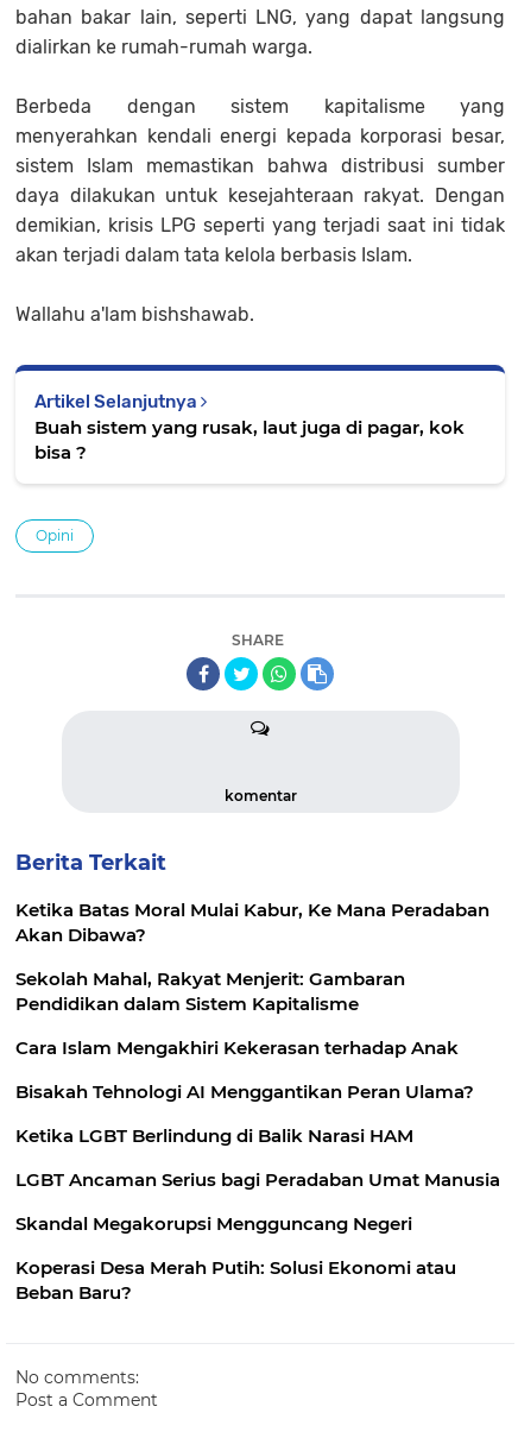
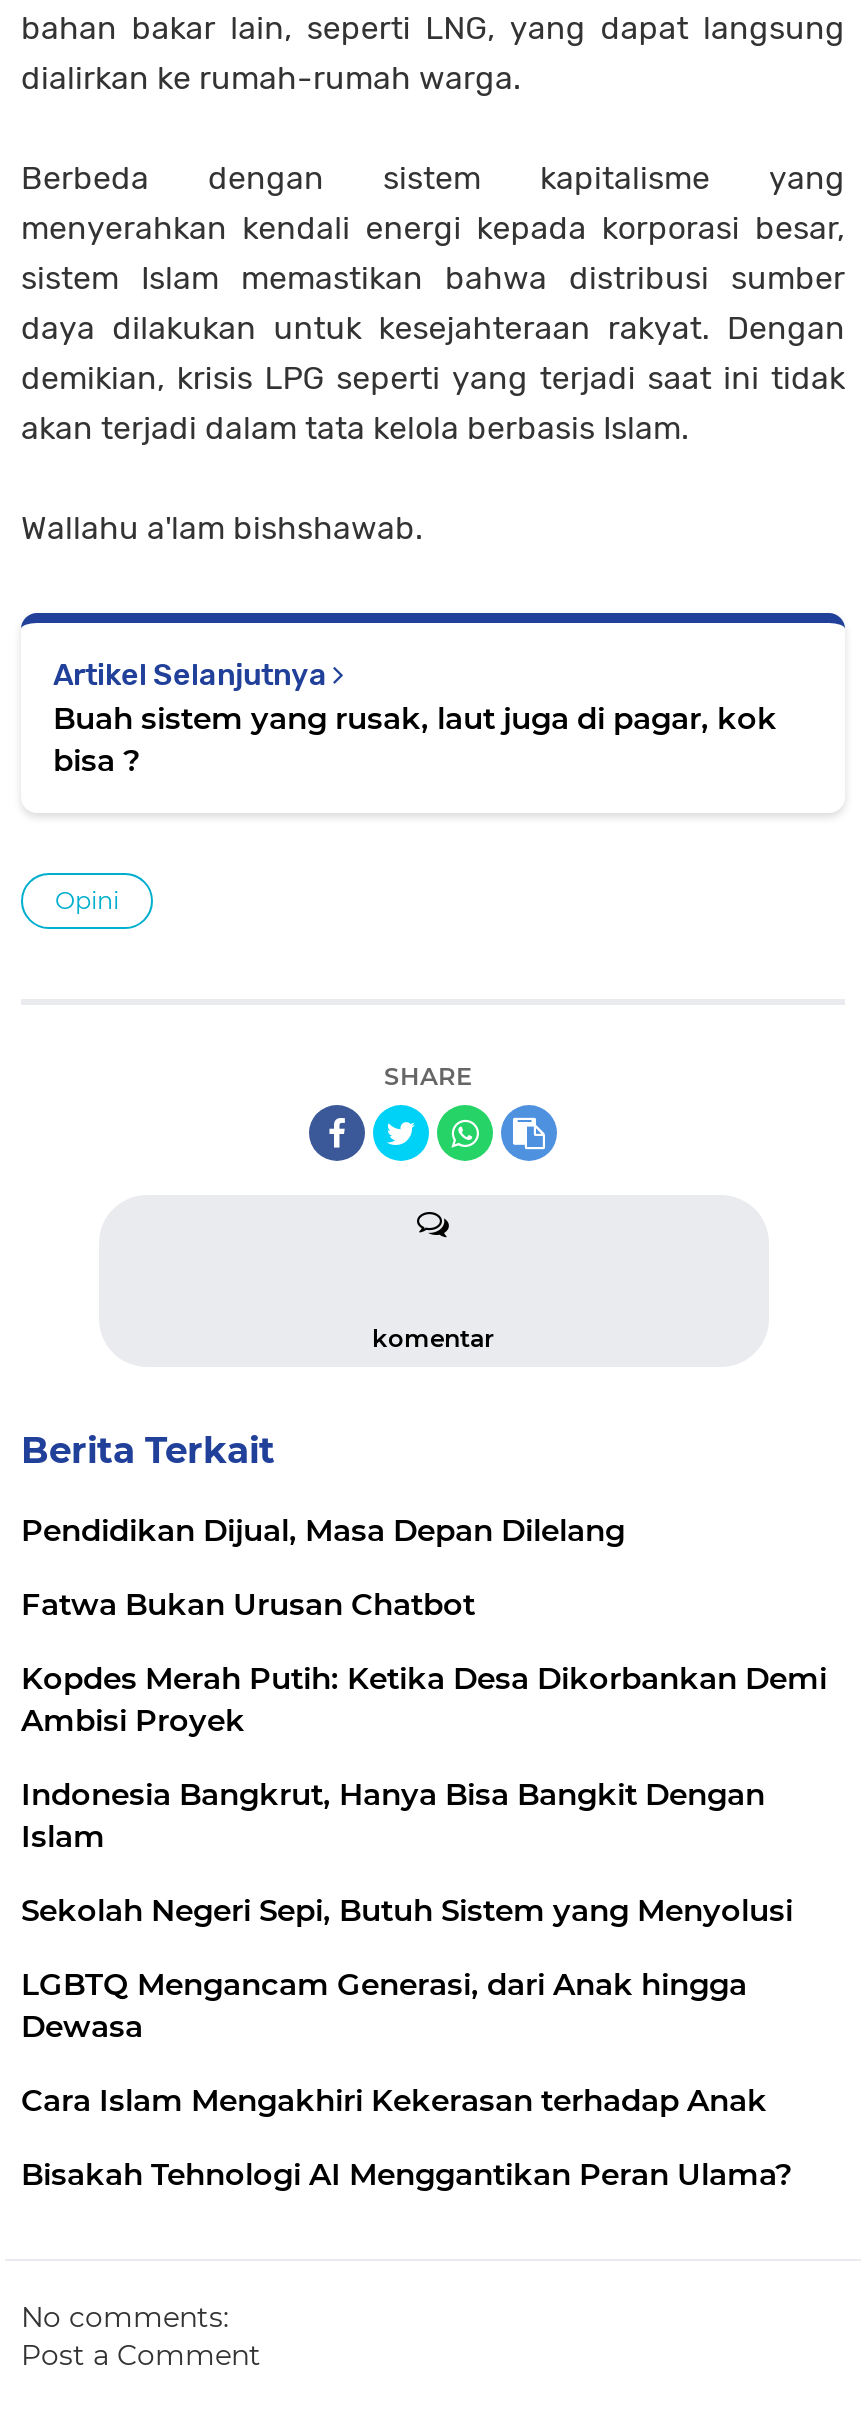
- Ketika Batas Moral Mulai Kabur, Ke Mana Peradaban
- Akan Dibawa?
- Sekolah Mahal, Rakyat Menjerit: Gambaran
- Pendidikan dalam Sistem Kapitalisme
+ Pendidikan Dijual, Masa Depan Dilelang
+ Fatwa Bukan Urusan Chatbot
+ Kopdes Merah Putih: Ketika Desa Dikorbankan Demi
+ Ambisi Proyek
+ Indonesia Bangkrut, Hanya Bisa Bangkit Dengan
+ Islam
+ Sekolah Negeri Sepi, Butuh Sistem yang Menyolusi
+ LGBTQ Mengancam Generasi, dari Anak hingga
+ Dewasa

moved down: Cara Islam Mengakhiri Kekerasan terhadap Anak | Bisakah Tehnologi AI Menggantikan Peran Ulama?

- Ketika LGBT Berlindung di Balik Narasi HAM
- LGBT Ancaman Serius bagi Peradaban Umat Manusia
- Skandal Megakorupsi Mengguncang Negeri
- Koperasi Desa Merah Putih: Solusi Ekonomi atau
- Beban Baru?
